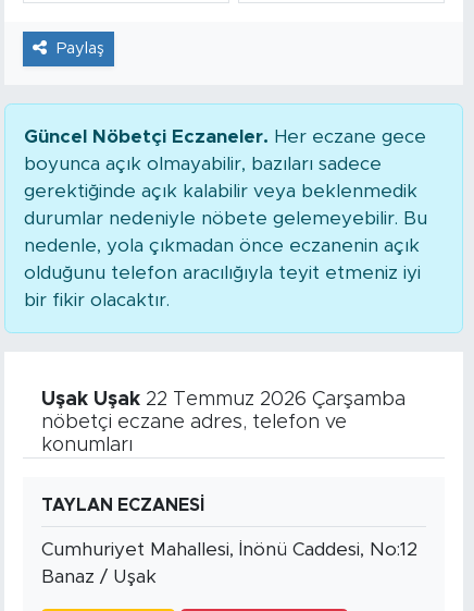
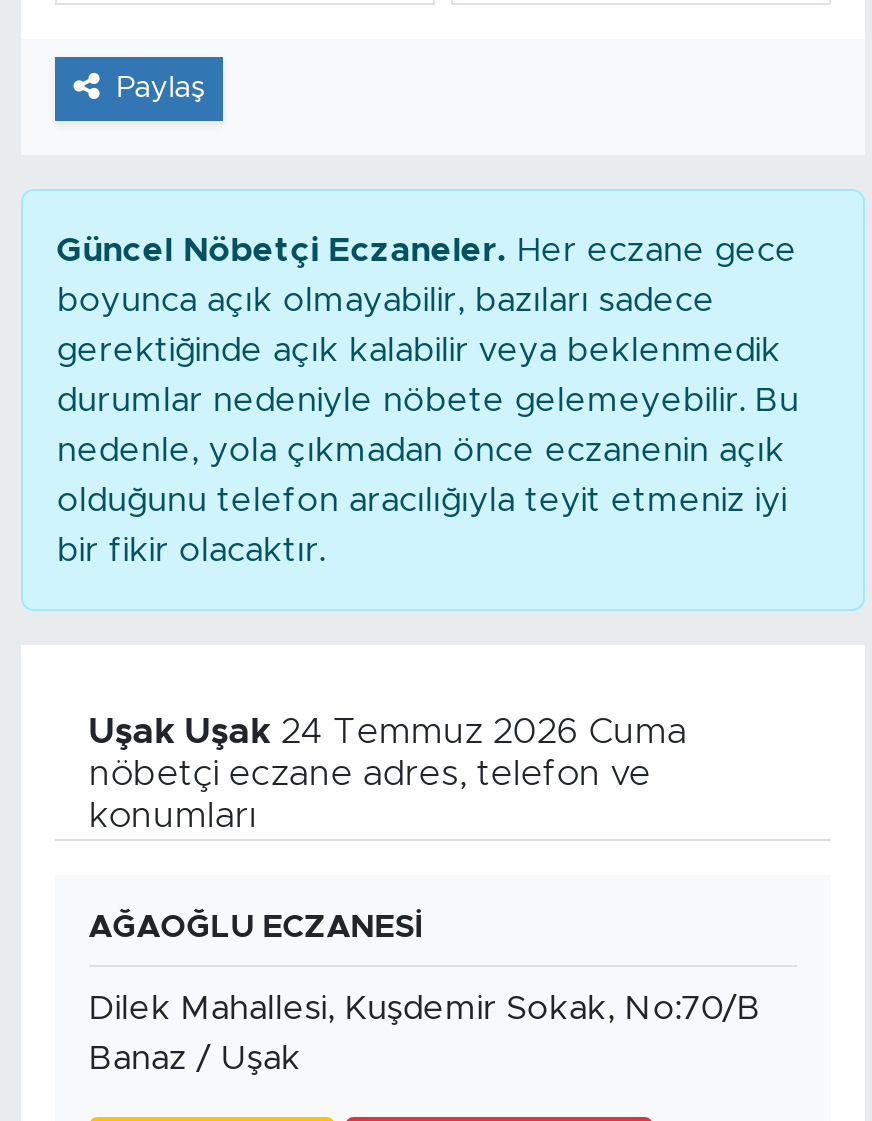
- Uşak Uşak 22 Temmuz 2026 Çarşamba
+ Uşak Uşak 24 Temmuz 2026 Cuma

- TAYLAN ECZANESİ
+ AĞAOĞLU ECZANESİ

- Cumhuriyet Mahallesi, İnönü Caddesi, No:12
+ Dilek Mahallesi, Kuşdemir Sokak, No:70/B
